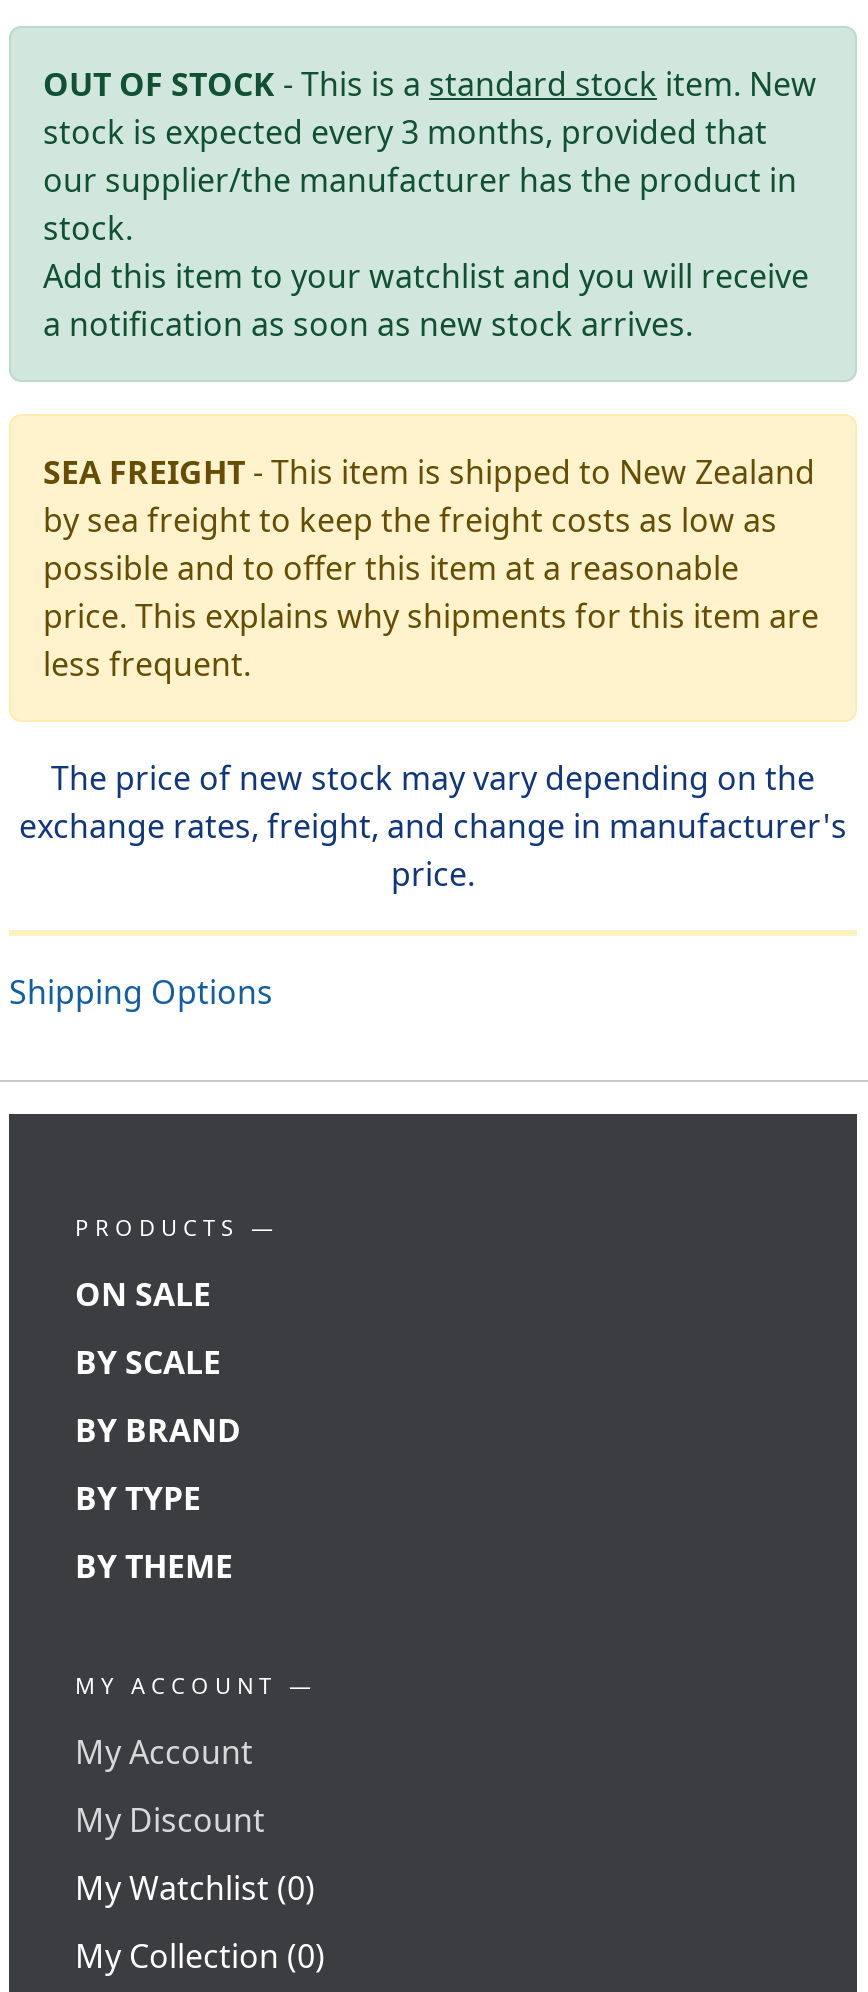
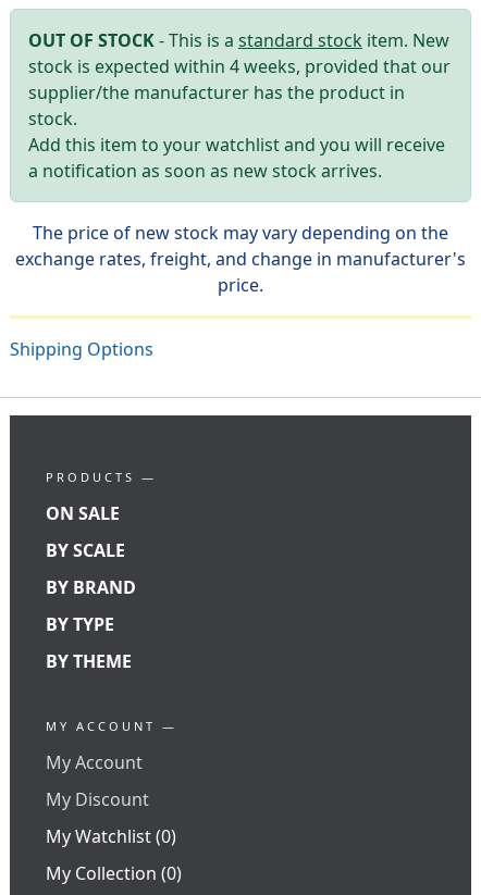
- stock is expected every 3 months, provided that
- our supplier/the manufacturer has the product in
+ stock is expected within 4 weeks, provided that our
+ supplier/the manufacturer has the product in

- [image]
- SEA FREIGHT - This item is shipped to New Zealand
- by sea freight to keep the freight costs as low as
- possible and to offer this item at a reasonable
- price. This explains why shipments for this item are
- less frequent.
